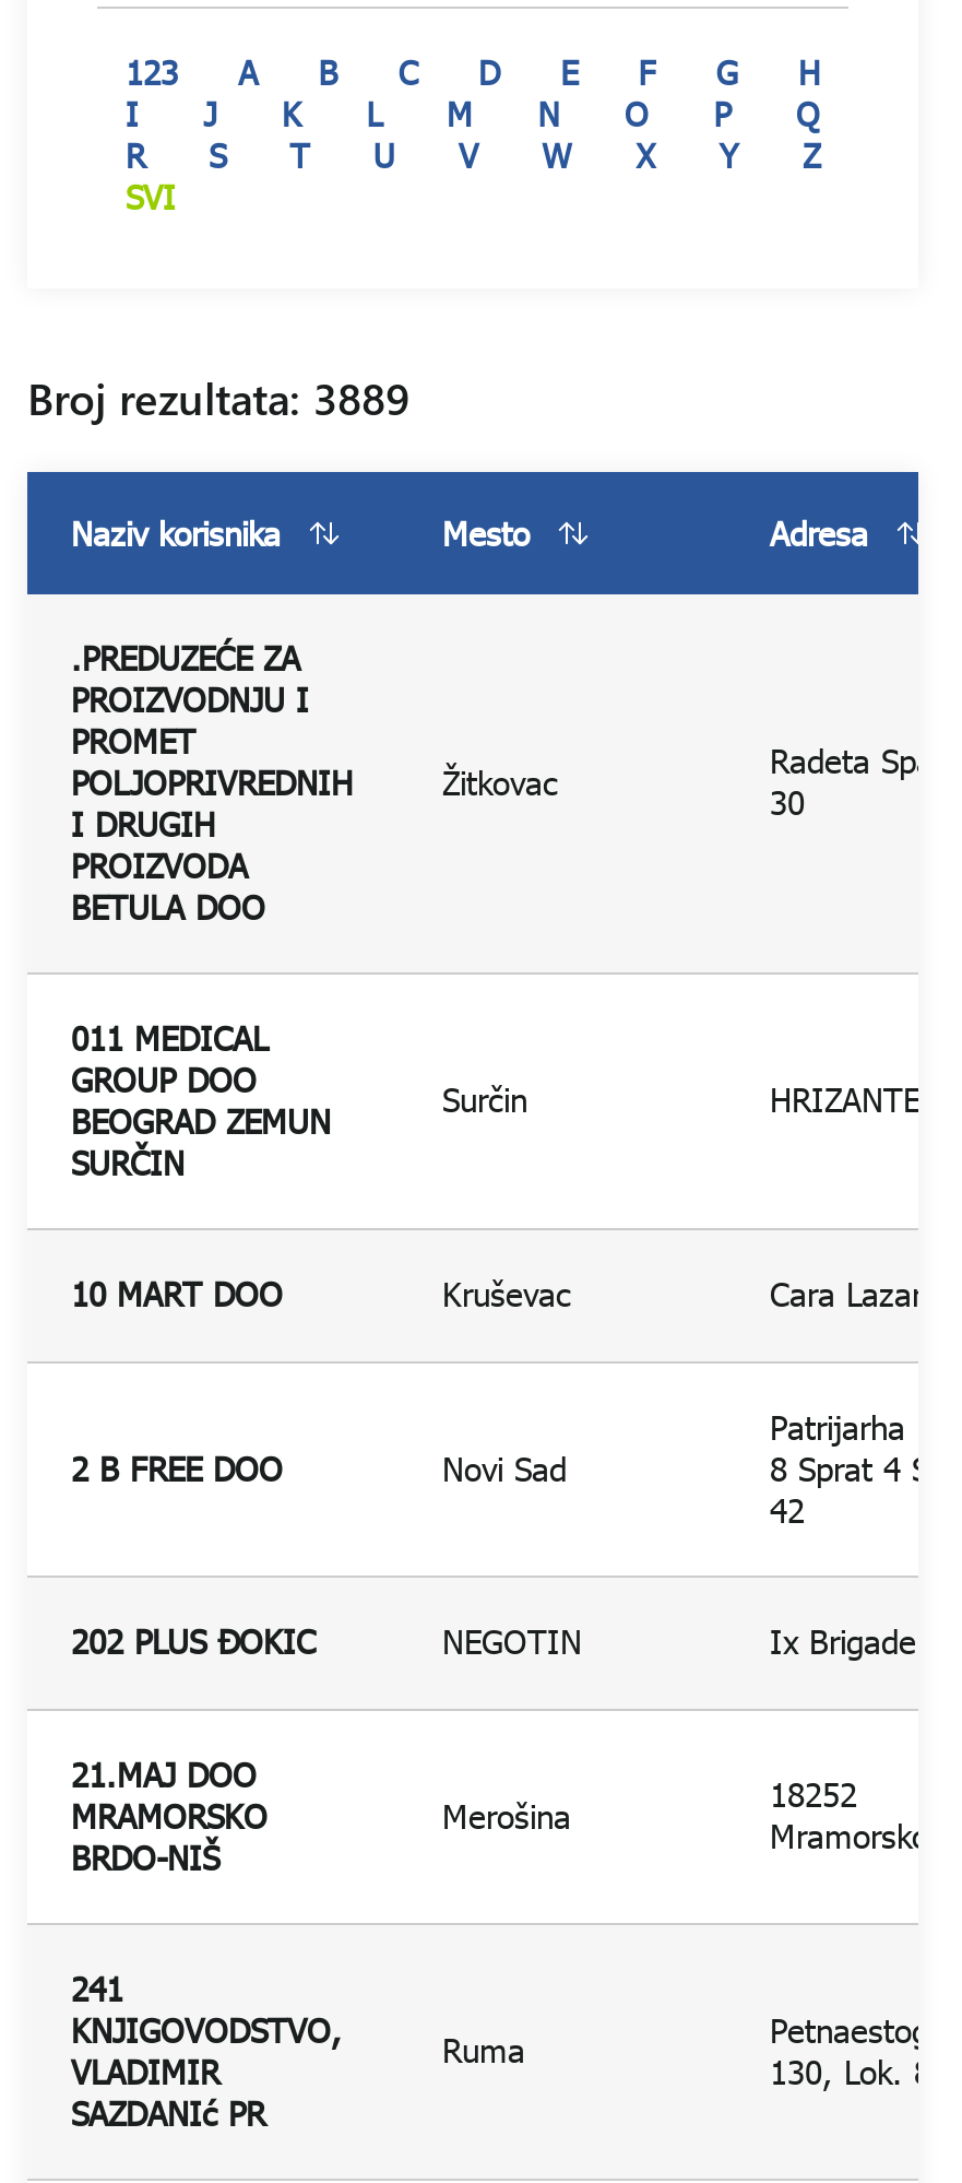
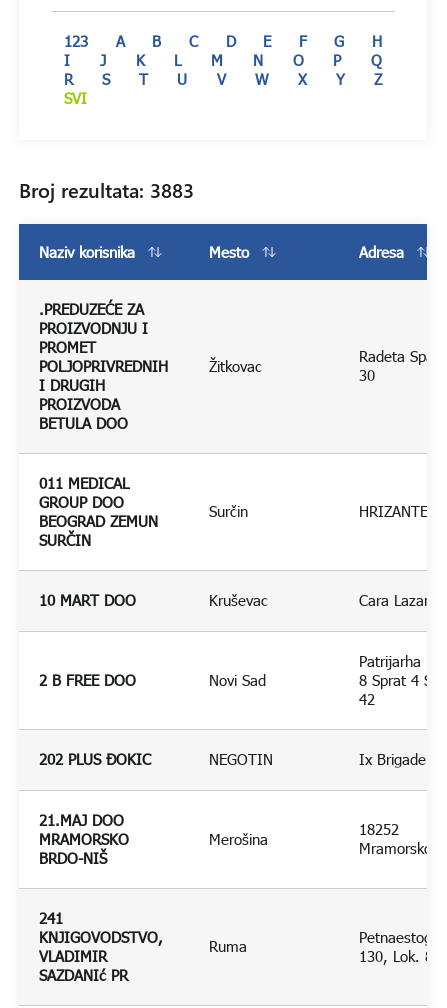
- Broj rezultata: 3889
+ Broj rezultata: 3883
